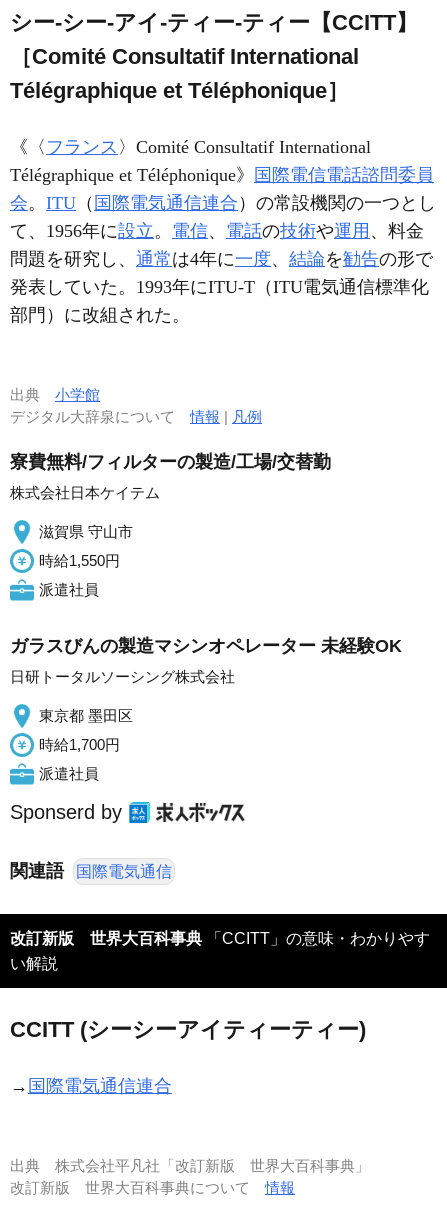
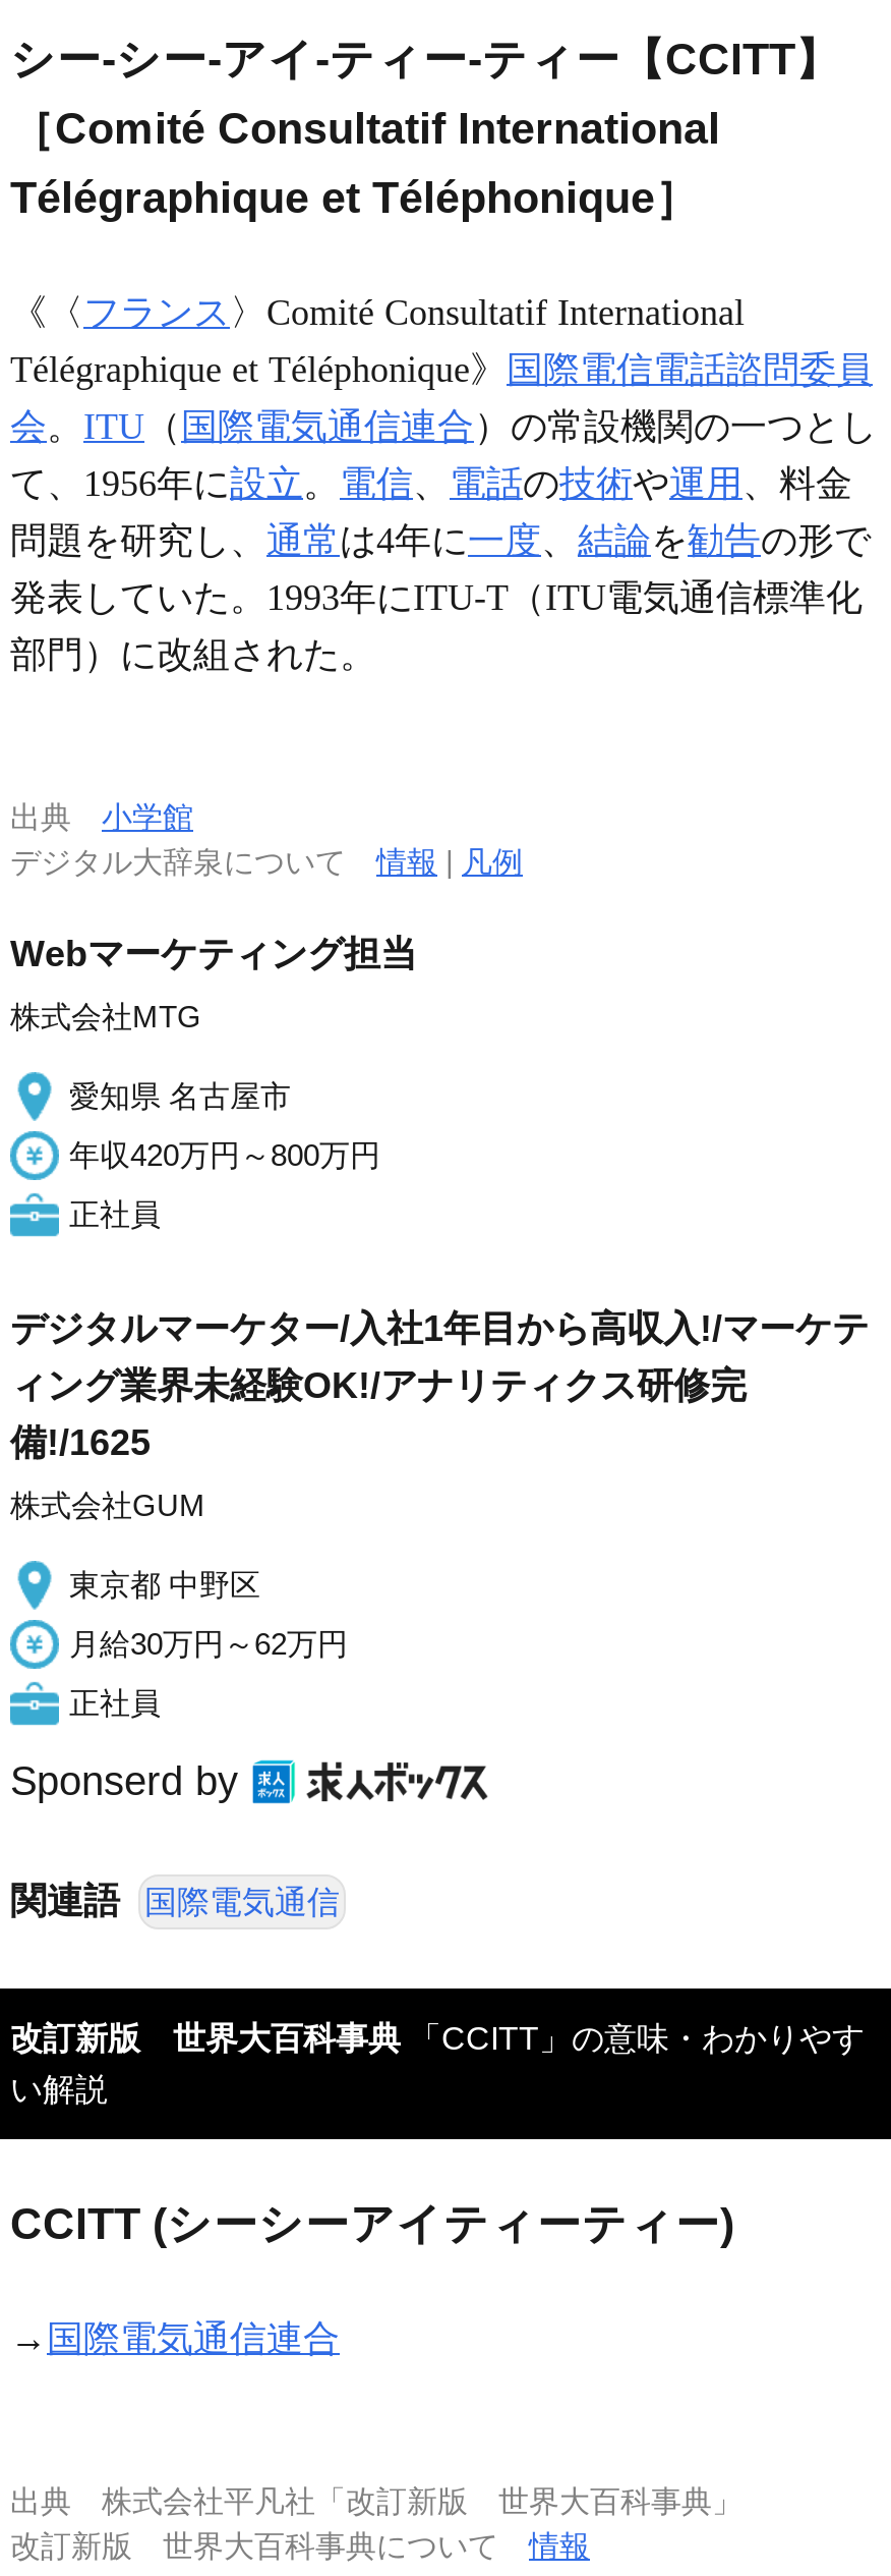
- 寮費無料/フィルターの製造/工場/交替勤
+ Webマーケティング担当

- 株式会社日本ケイテム
+ 株式会社MTG

- 滋賀県 守山市
+ 愛知県 名古屋市

- 時給1,550円
+ 年収420万円～800万円

- 派遣社員
+ 正社員

- ガラスびんの製造マシンオペレーター 未経験OK
+ デジタルマーケター/入社1年目から高収入!/マーケテ
+ ィング業界未経験OK!/アナリティクス研修完
+ 備!/1625

- 日研トータルソーシング株式会社
+ 株式会社GUM

- 東京都 墨田区
+ 東京都 中野区

- 時給1,700円
+ 月給30万円～62万円

- 派遣社員
+ 正社員
